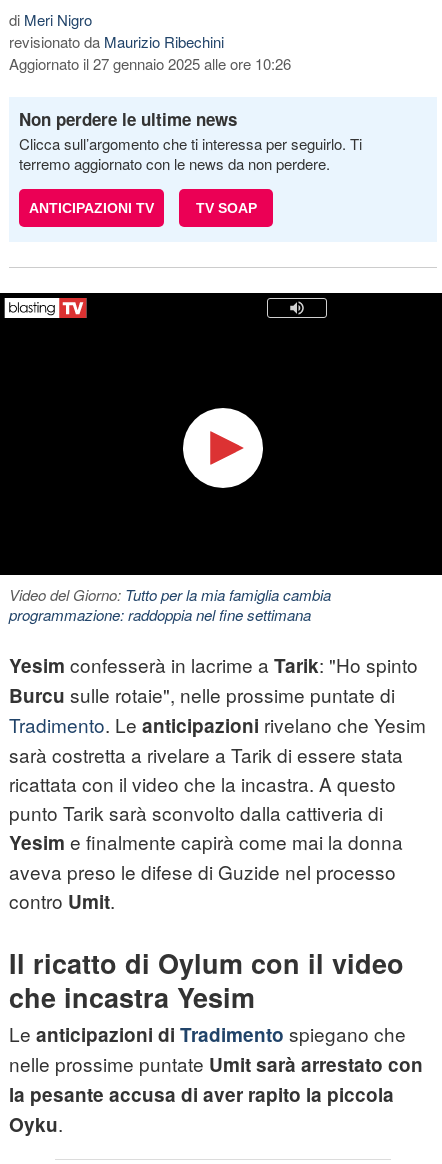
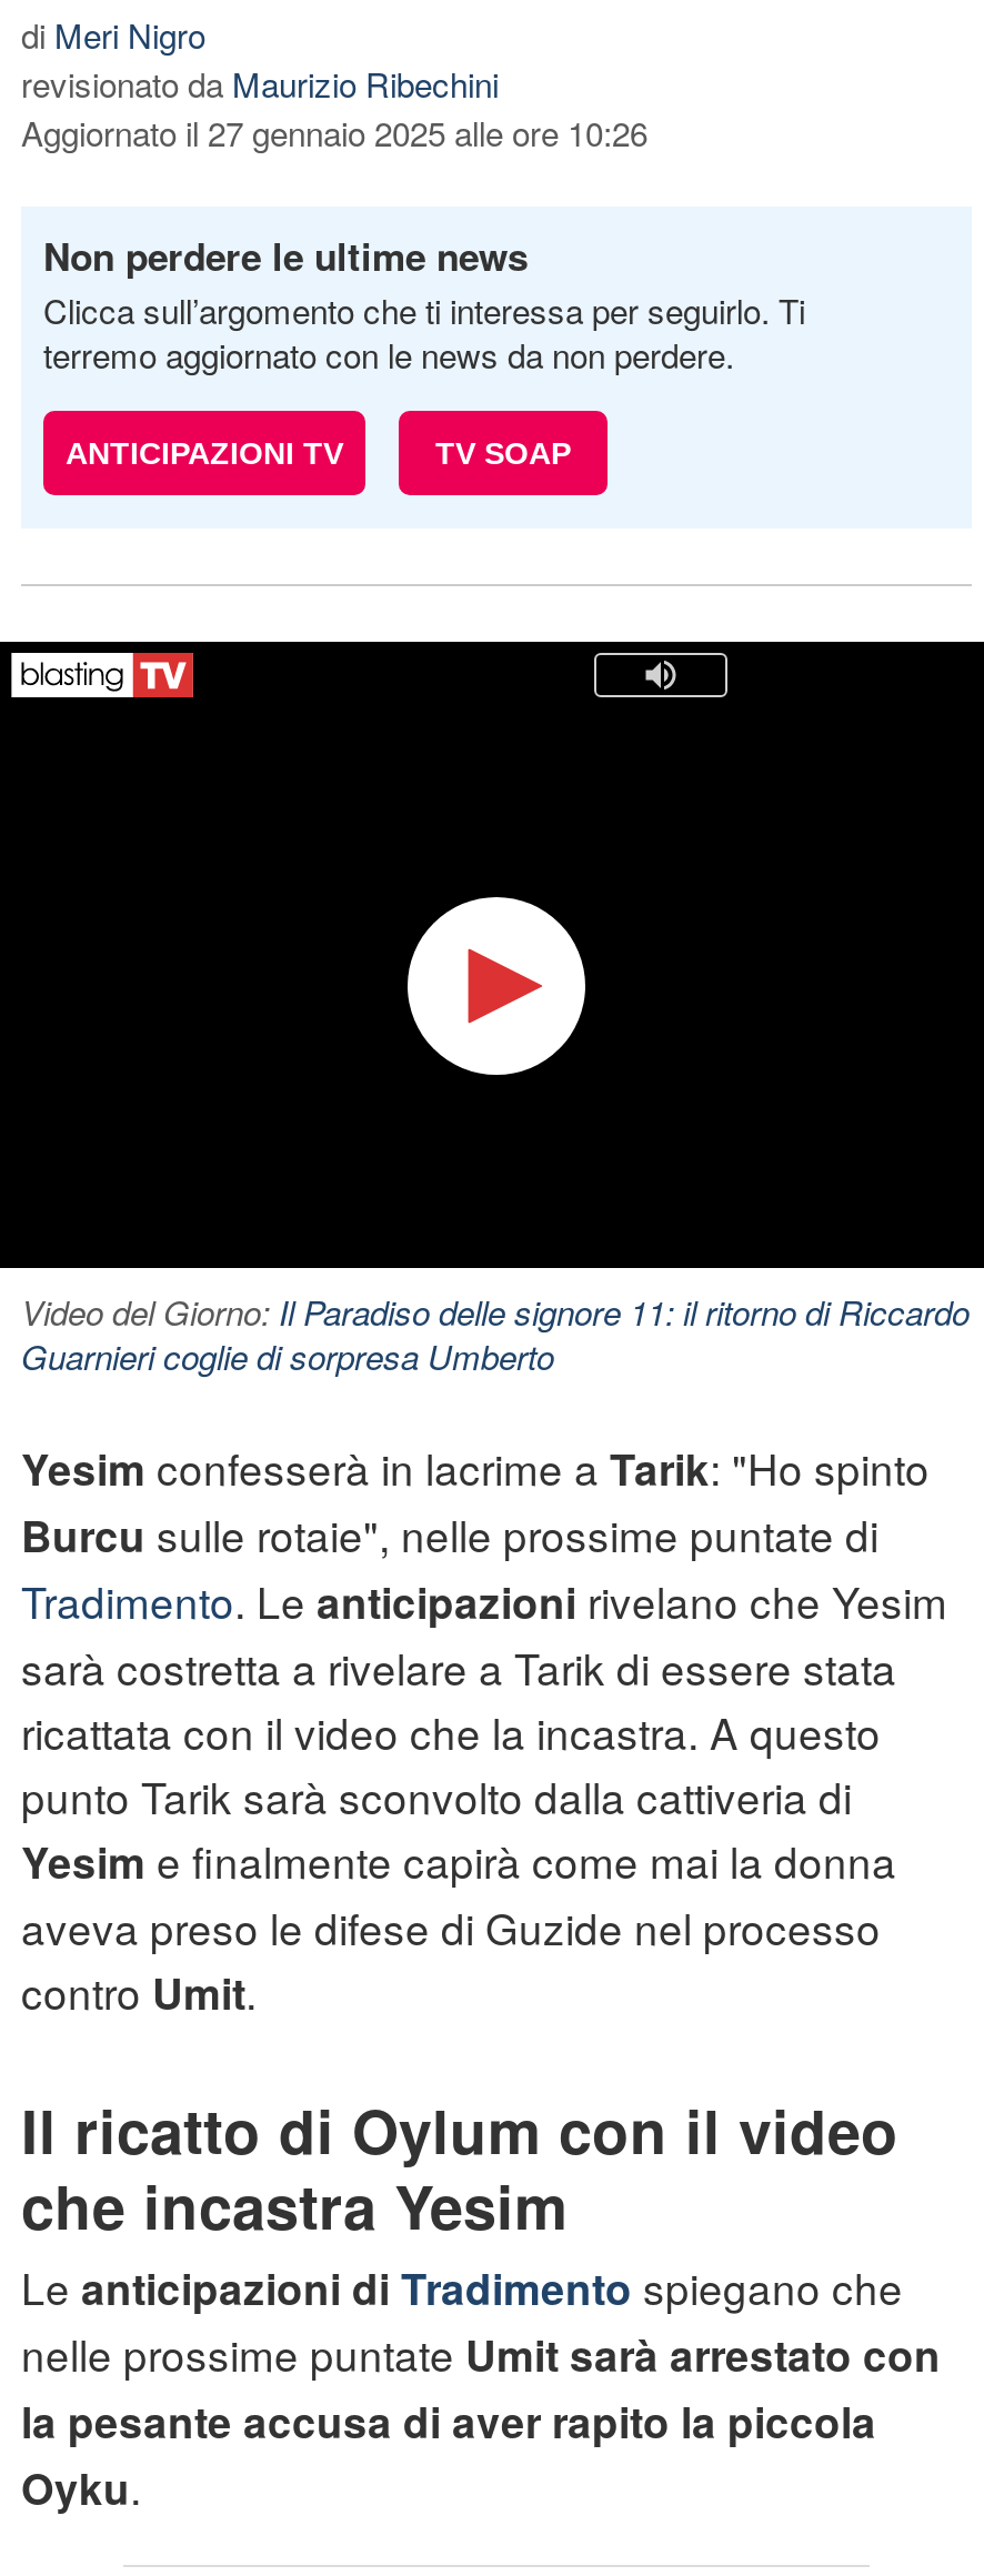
- Video del Giorno: Tutto per la mia famiglia cambia
- programmazione: raddoppia nel fine settimana
+ Video del Giorno: Il Paradiso delle signore 11: il ritorno di Riccardo
+ Guarnieri coglie di sorpresa Umberto
